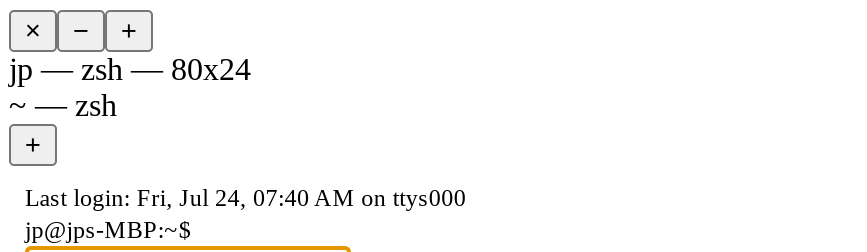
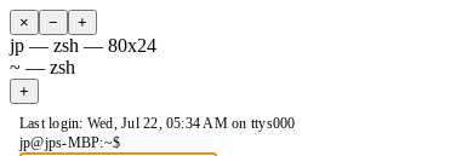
- Last login: Fri, Jul 24, 07:40 AM on ttys000
+ Last login: Wed, Jul 22, 05:34 AM on ttys000
